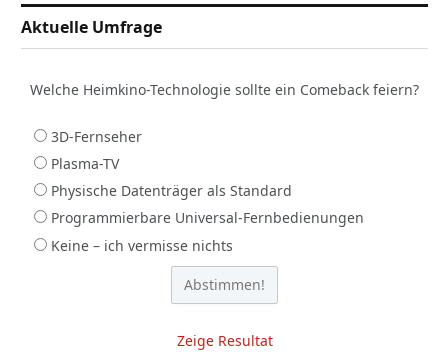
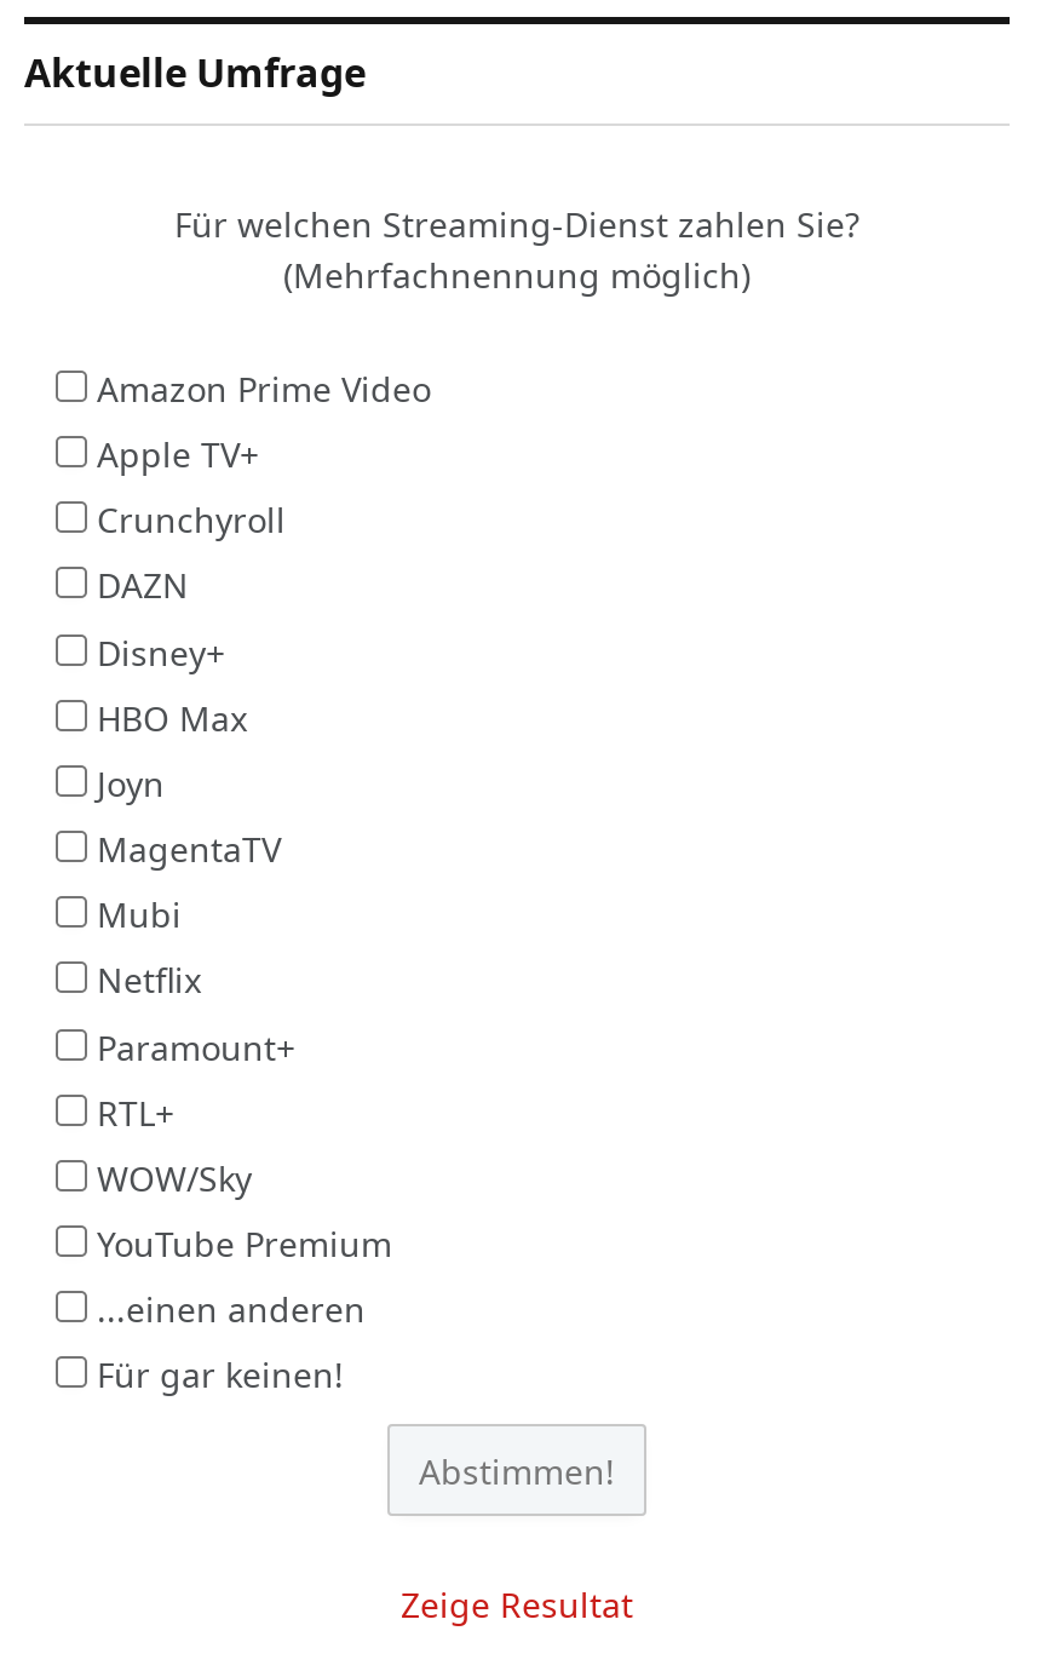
- Welche Heimkino-Technologie sollte ein Comeback feiern?
+ Für welchen Streaming-Dienst zahlen Sie?
+ (Mehrfachnennung möglich)

- 3D-Fernseher
- Plasma-TV
- Physische Datenträger als Standard
- Programmierbare Universal-Fernbedienungen
- Keine – ich vermisse nichts
+ Amazon Prime Video
+ Apple TV+
+ Crunchyroll
+ DAZN
+ Disney+
+ HBO Max
+ Joyn
+ MagentaTV
+ Mubi
+ Netflix
+ Paramount+
+ RTL+
+ WOW/Sky
+ YouTube Premium
+ ...einen anderen
+ Für gar keinen!
